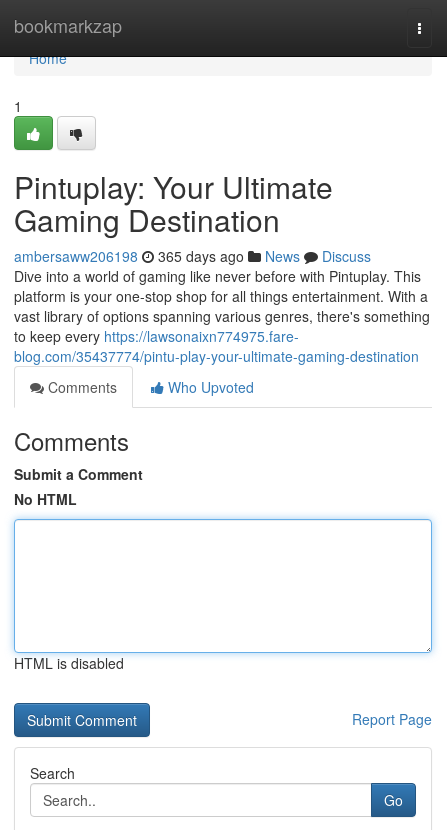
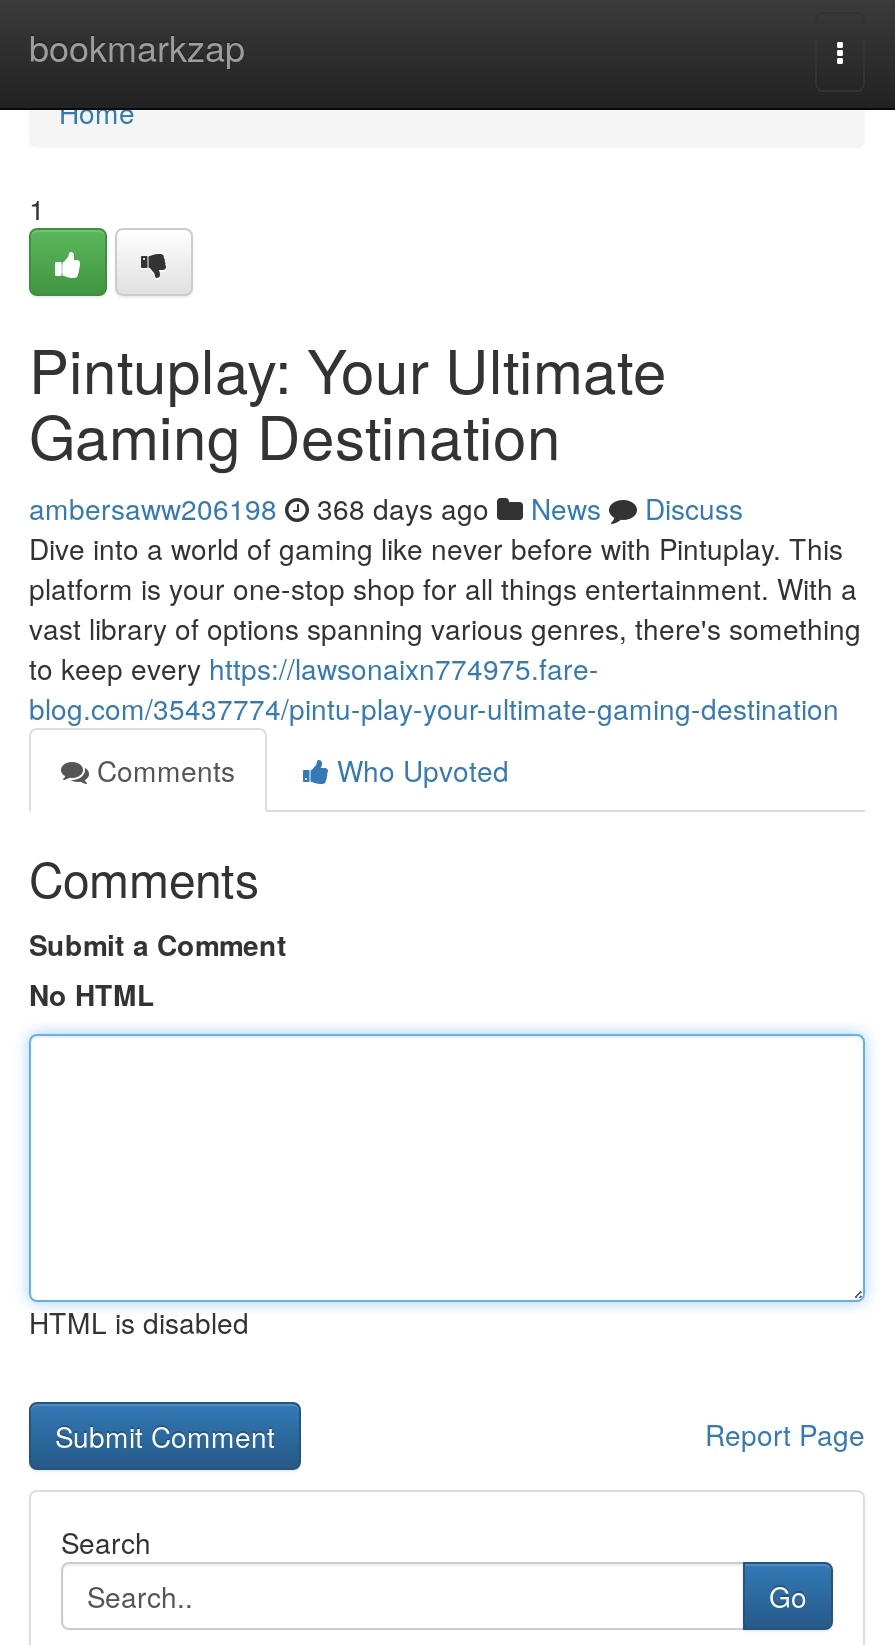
- ambersaww206198 365 days ago News Discuss
+ ambersaww206198 368 days ago News Discuss
